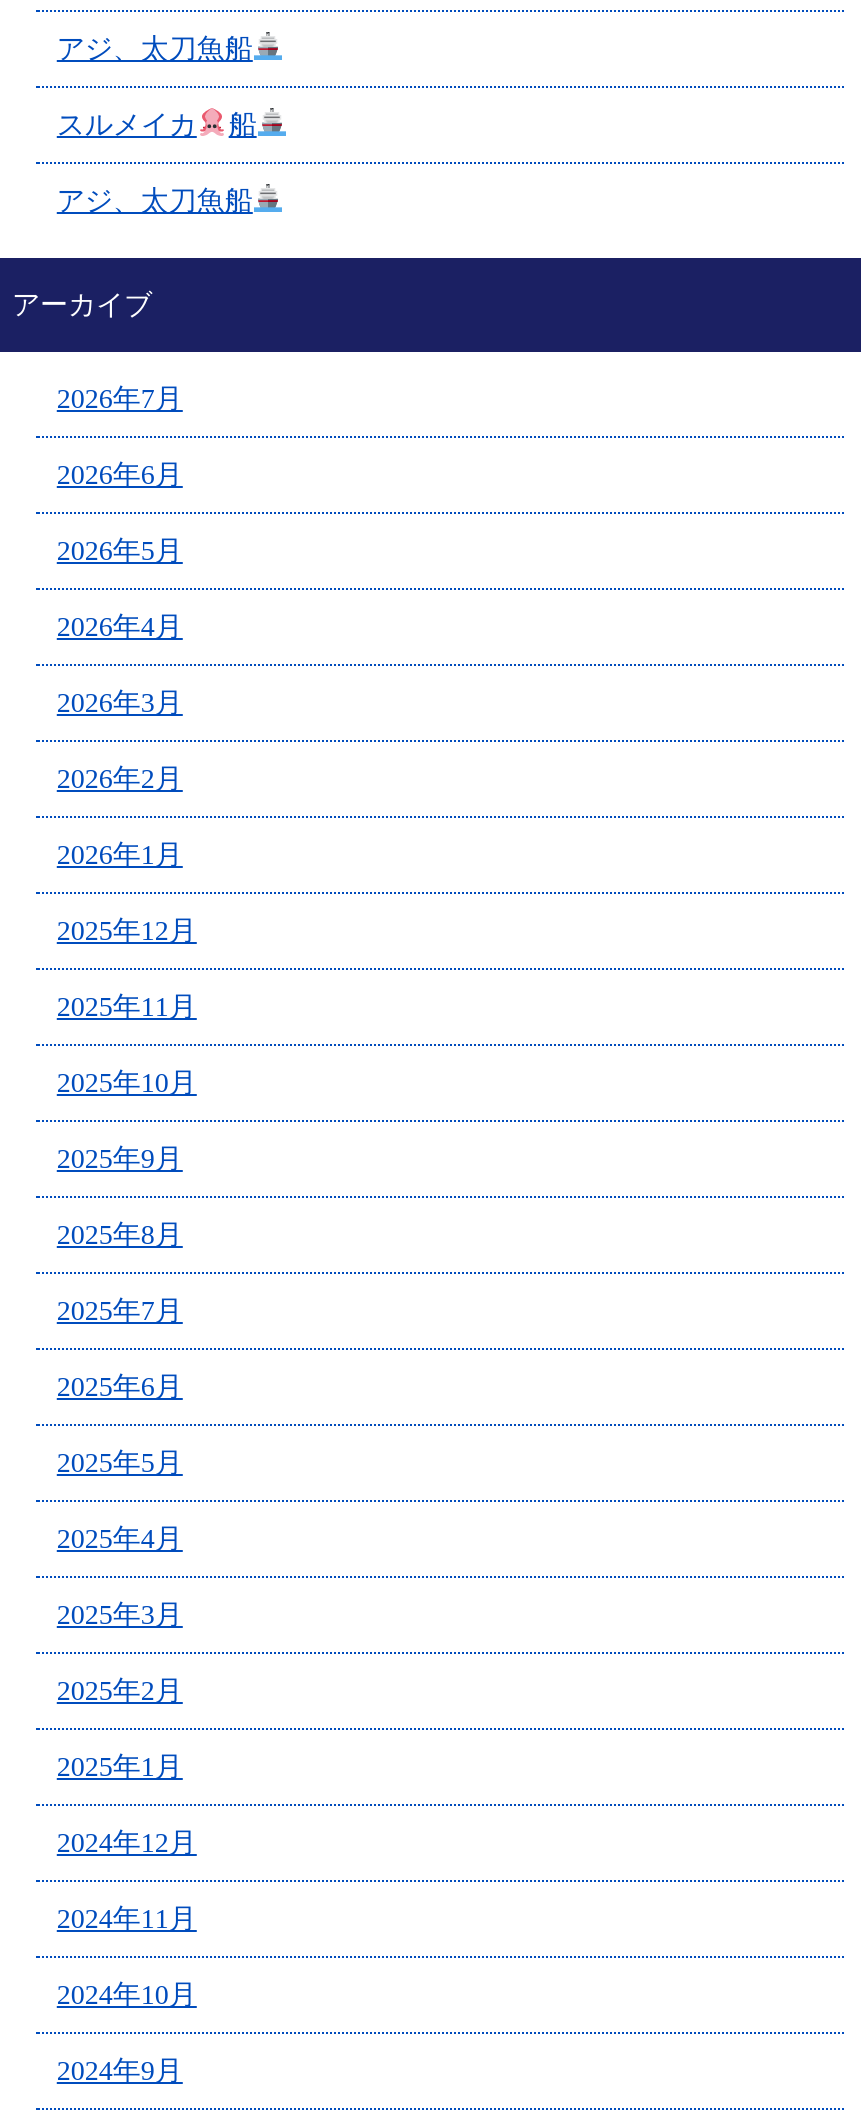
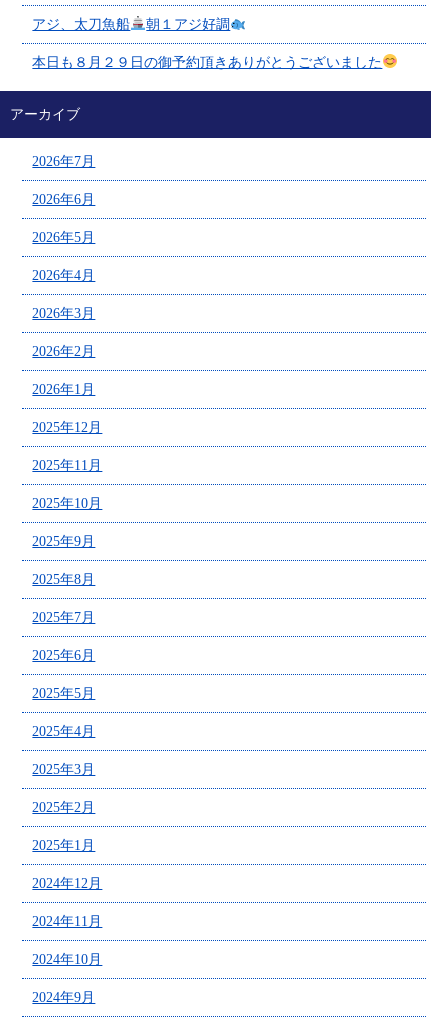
- スルメイカ
- 船
+ 朝１アジ好調

- アジ、太刀魚船
+ 本日も８月２９日の御予約頂きありがとうございました
